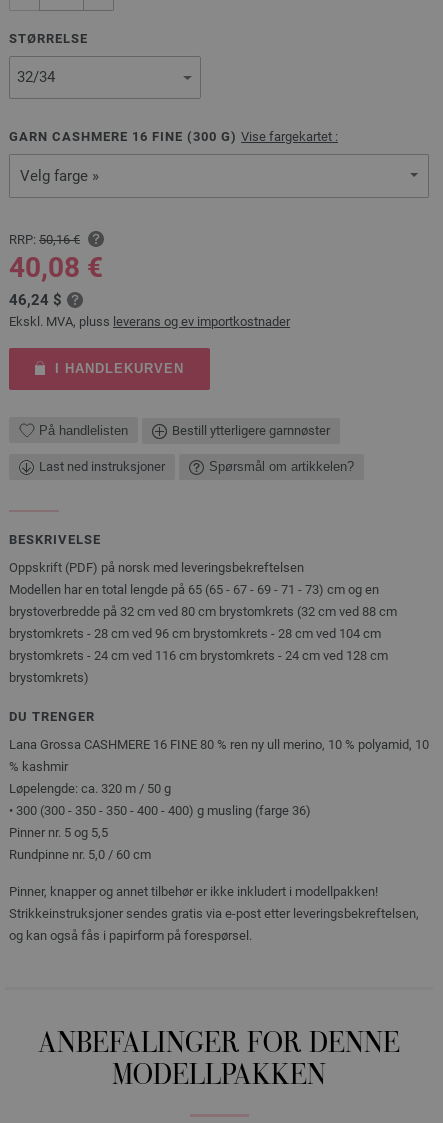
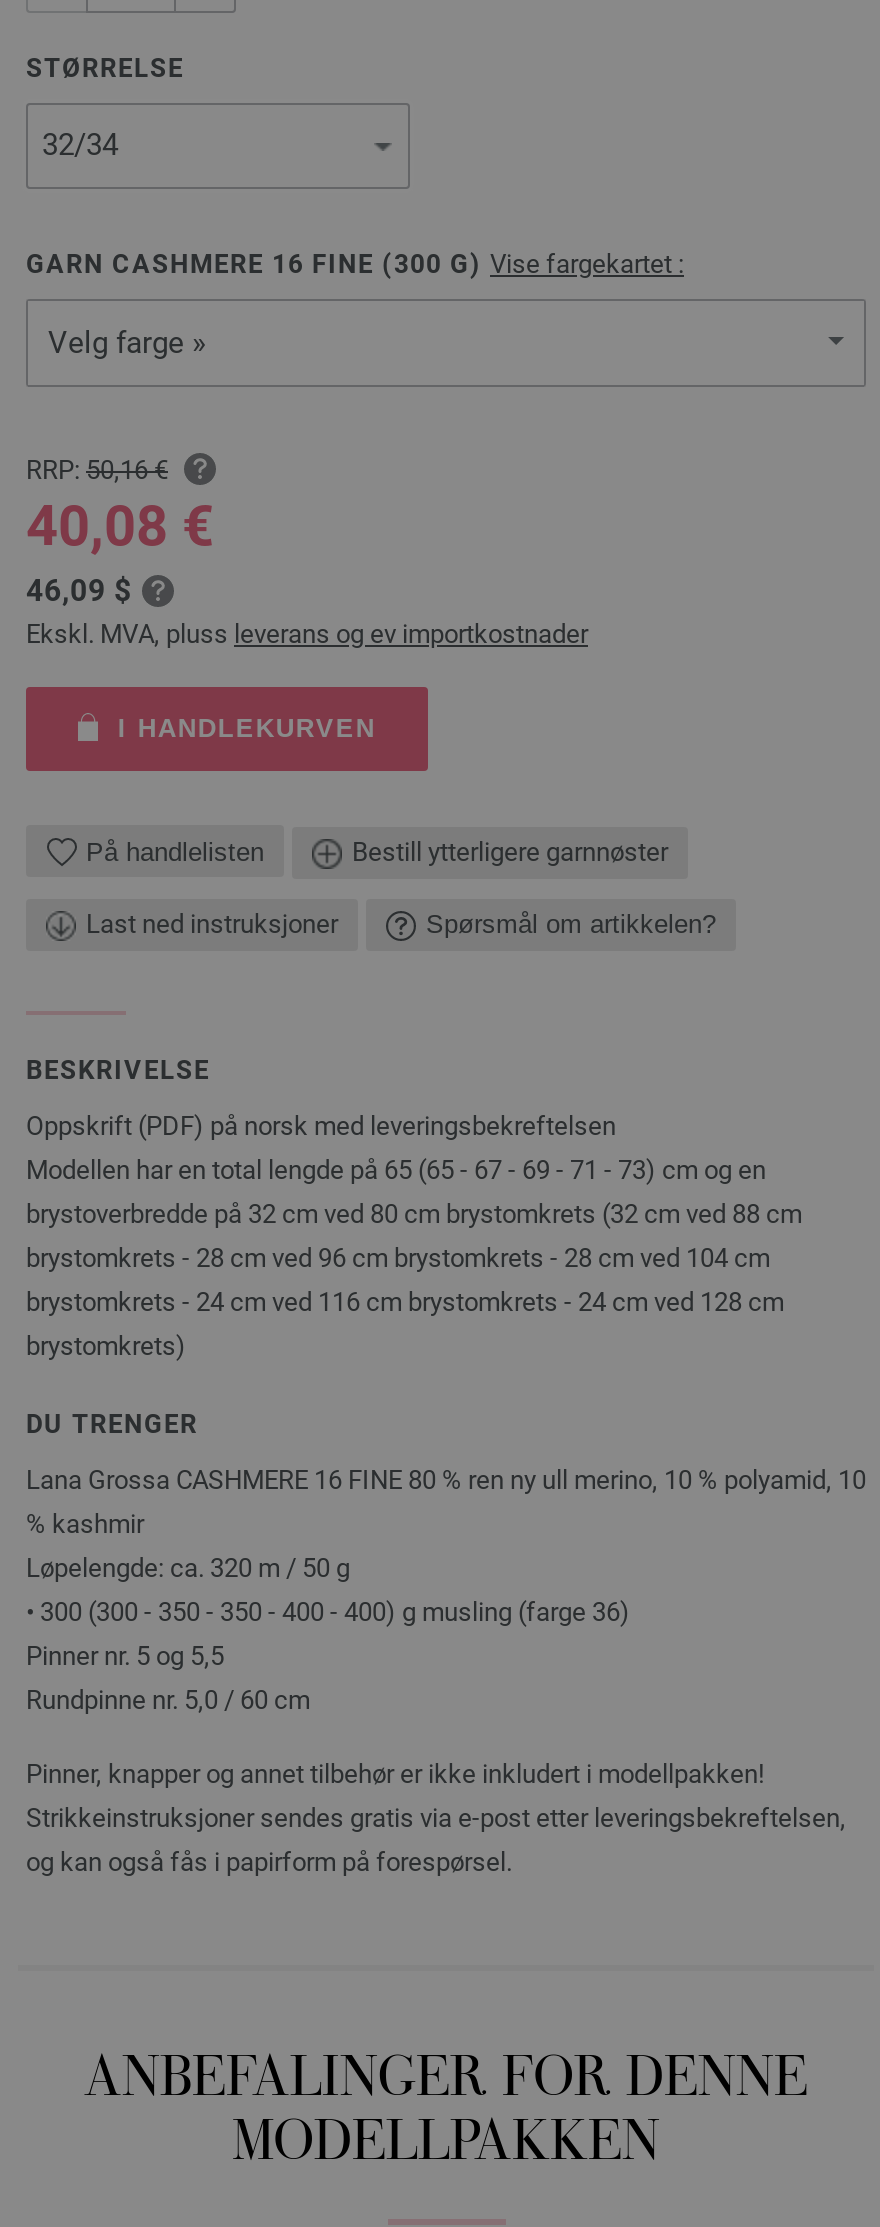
- 46,24 $
+ 46,09 $
